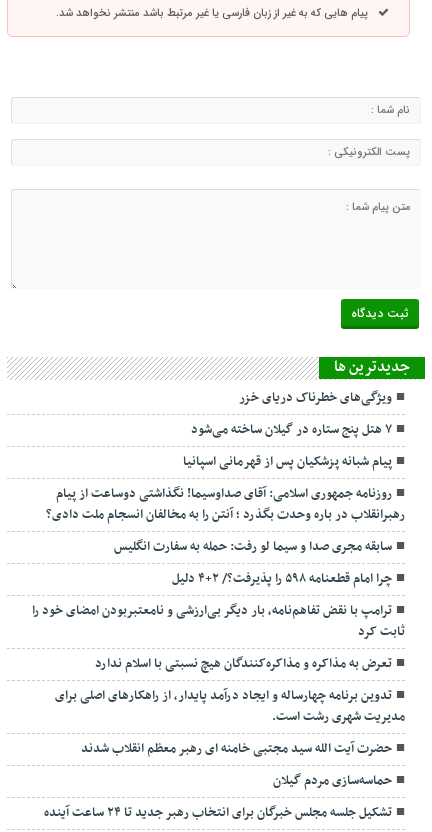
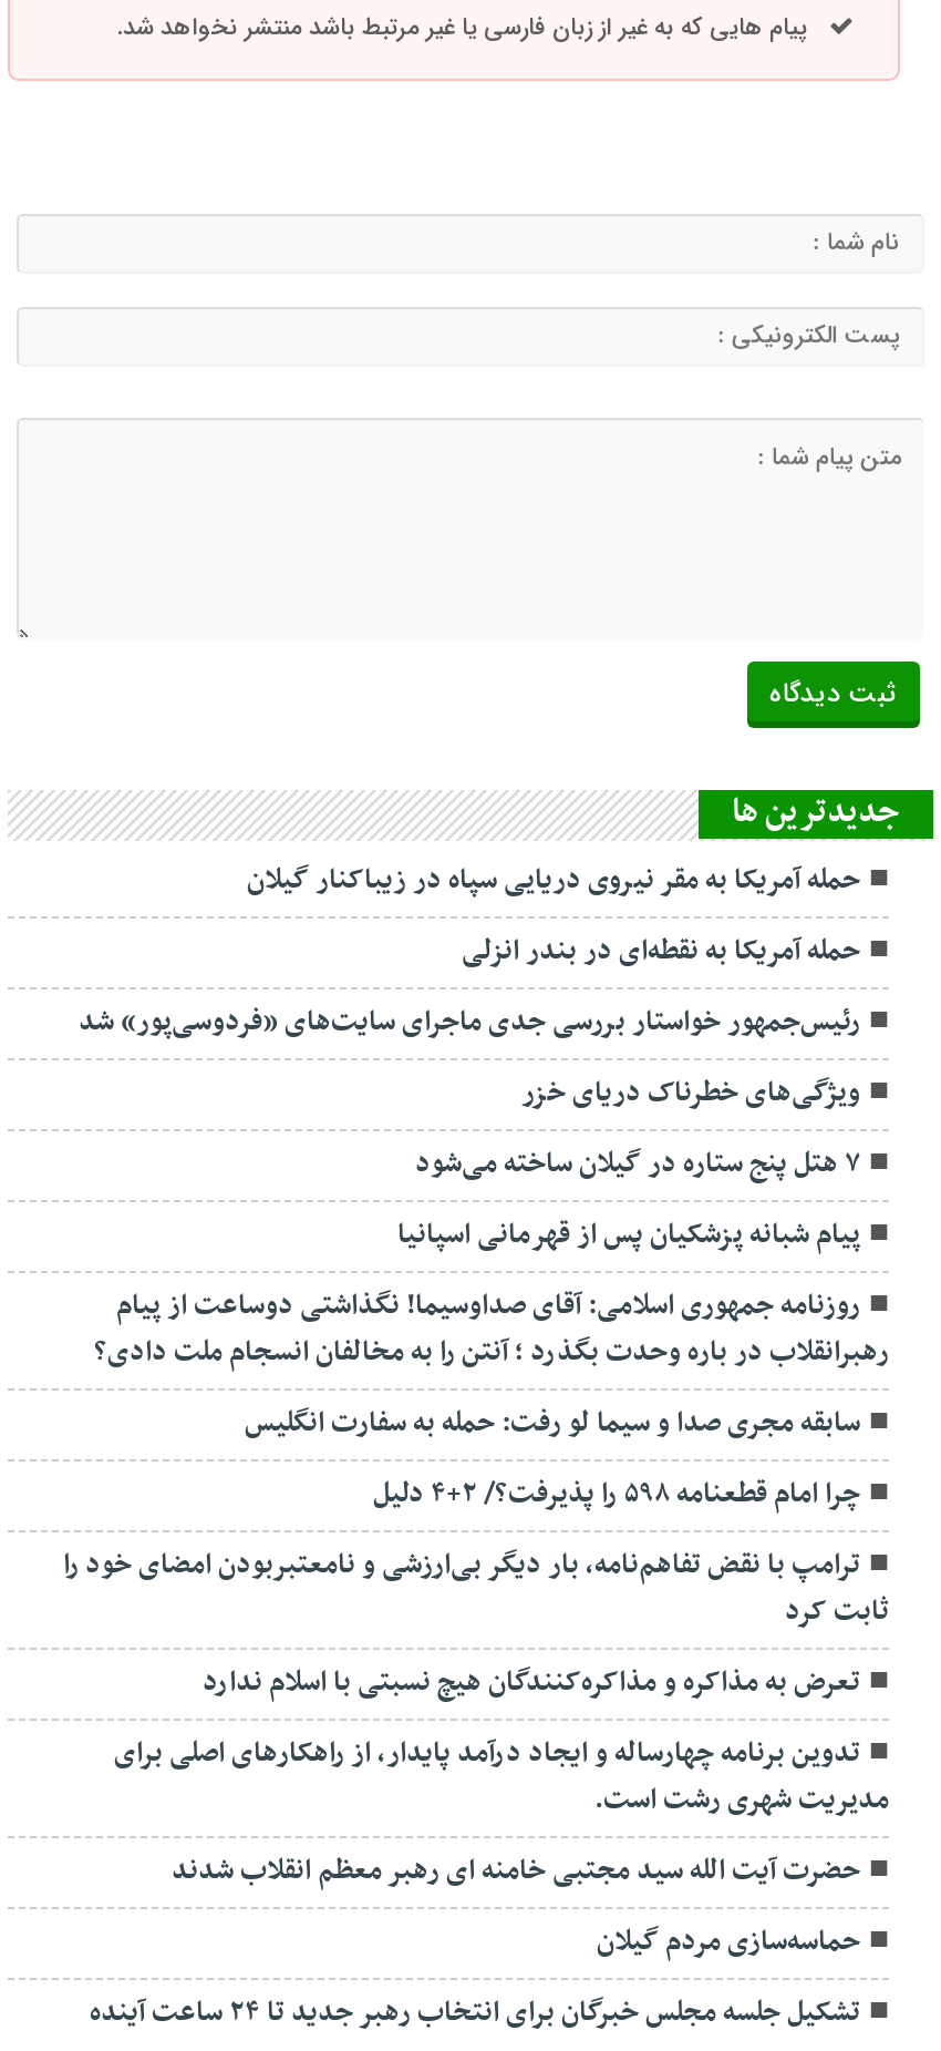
+ حمله آمریکا به مقر نیروی دریایی سپاه در زیباکنار گیلان
+ حمله آمریکا به نقطه‌ای در بندر انزلی
+ رئیس‌جمهور خواستار بررسی جدی ماجرای سایت‌های «فردوسی‌پور» شد
